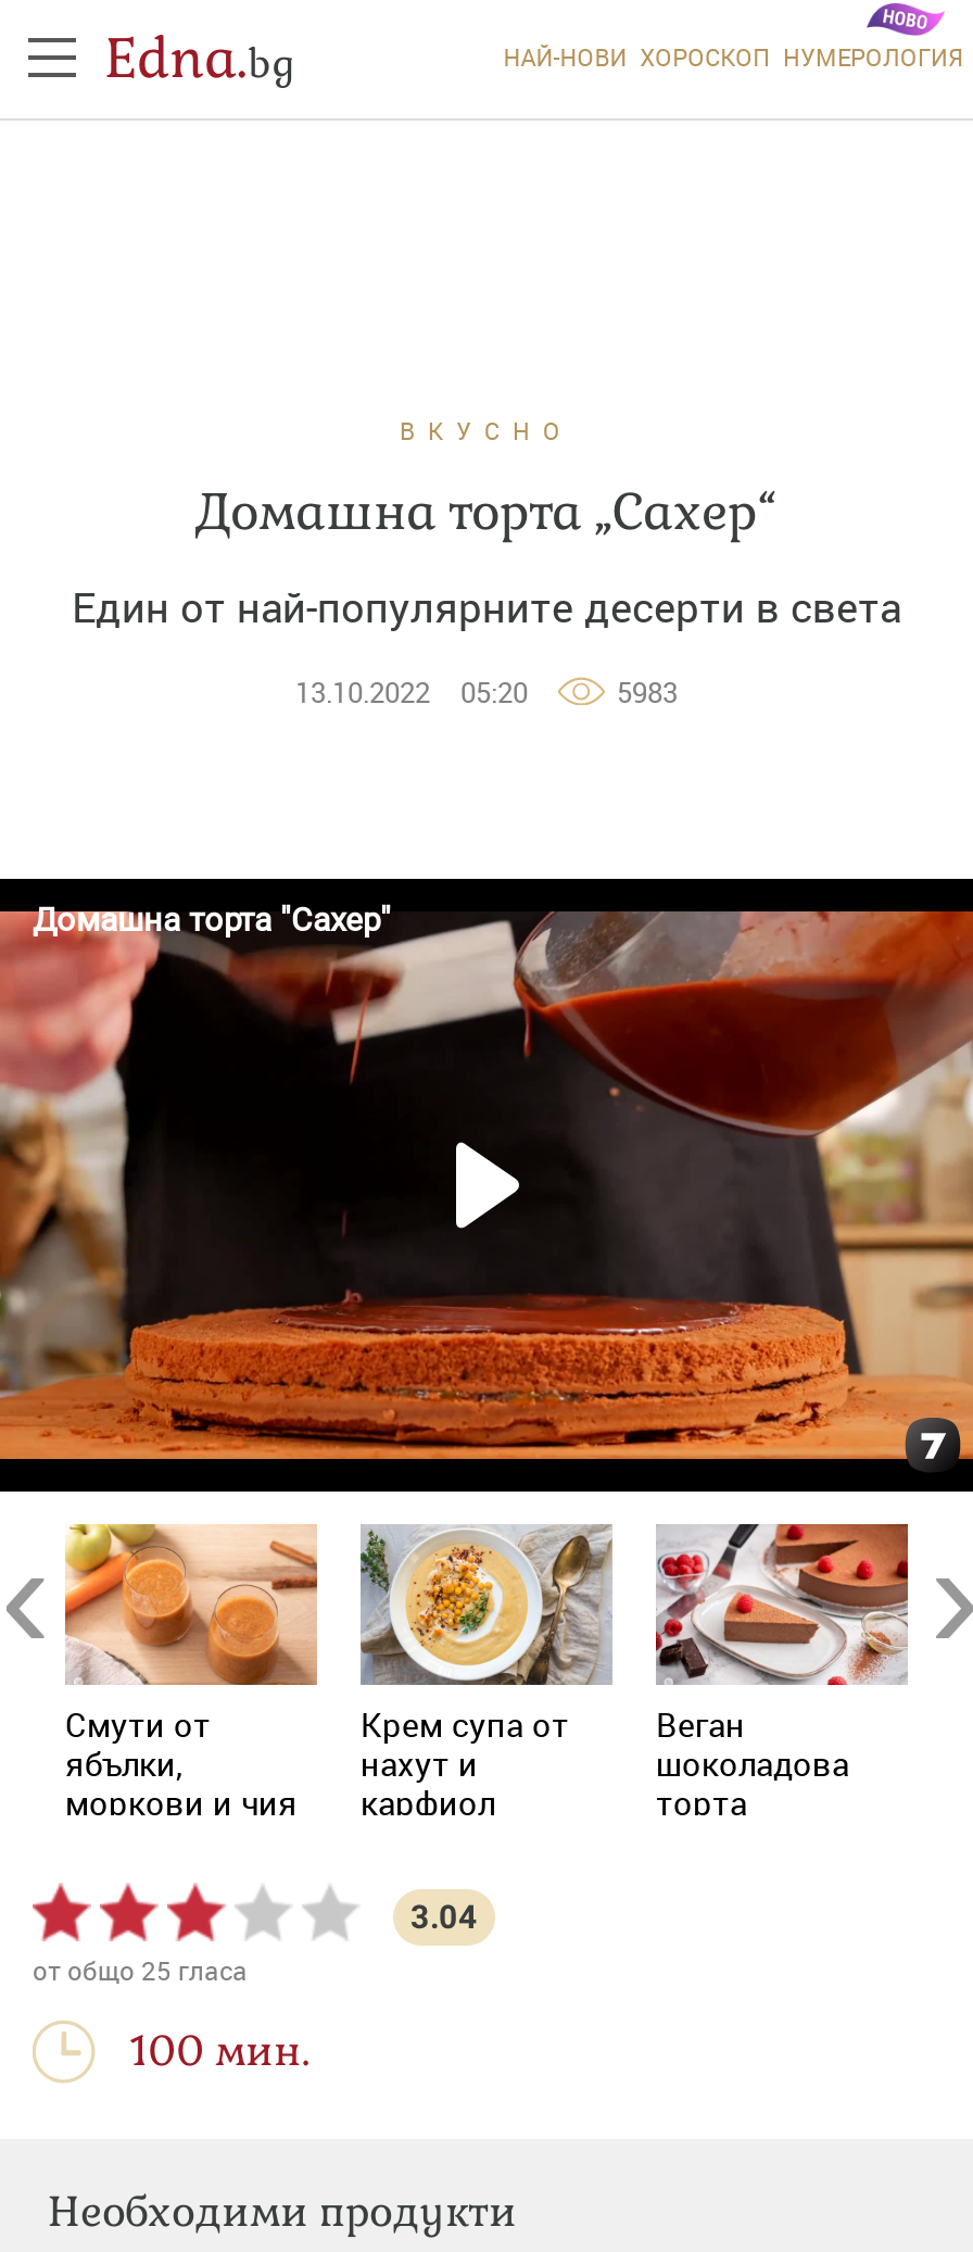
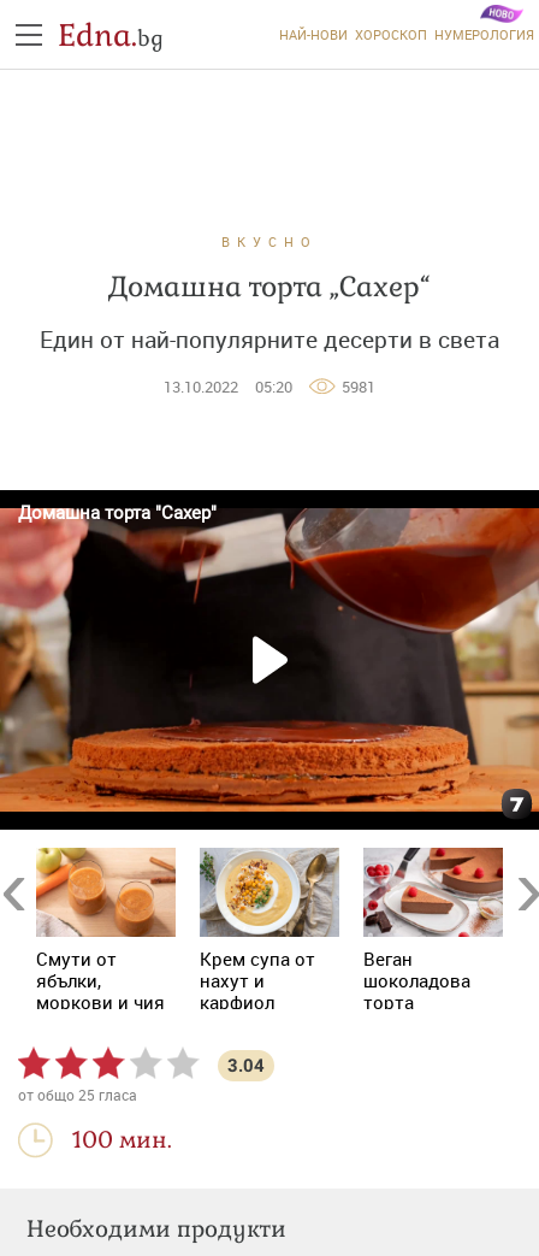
- 5983
+ 5981
